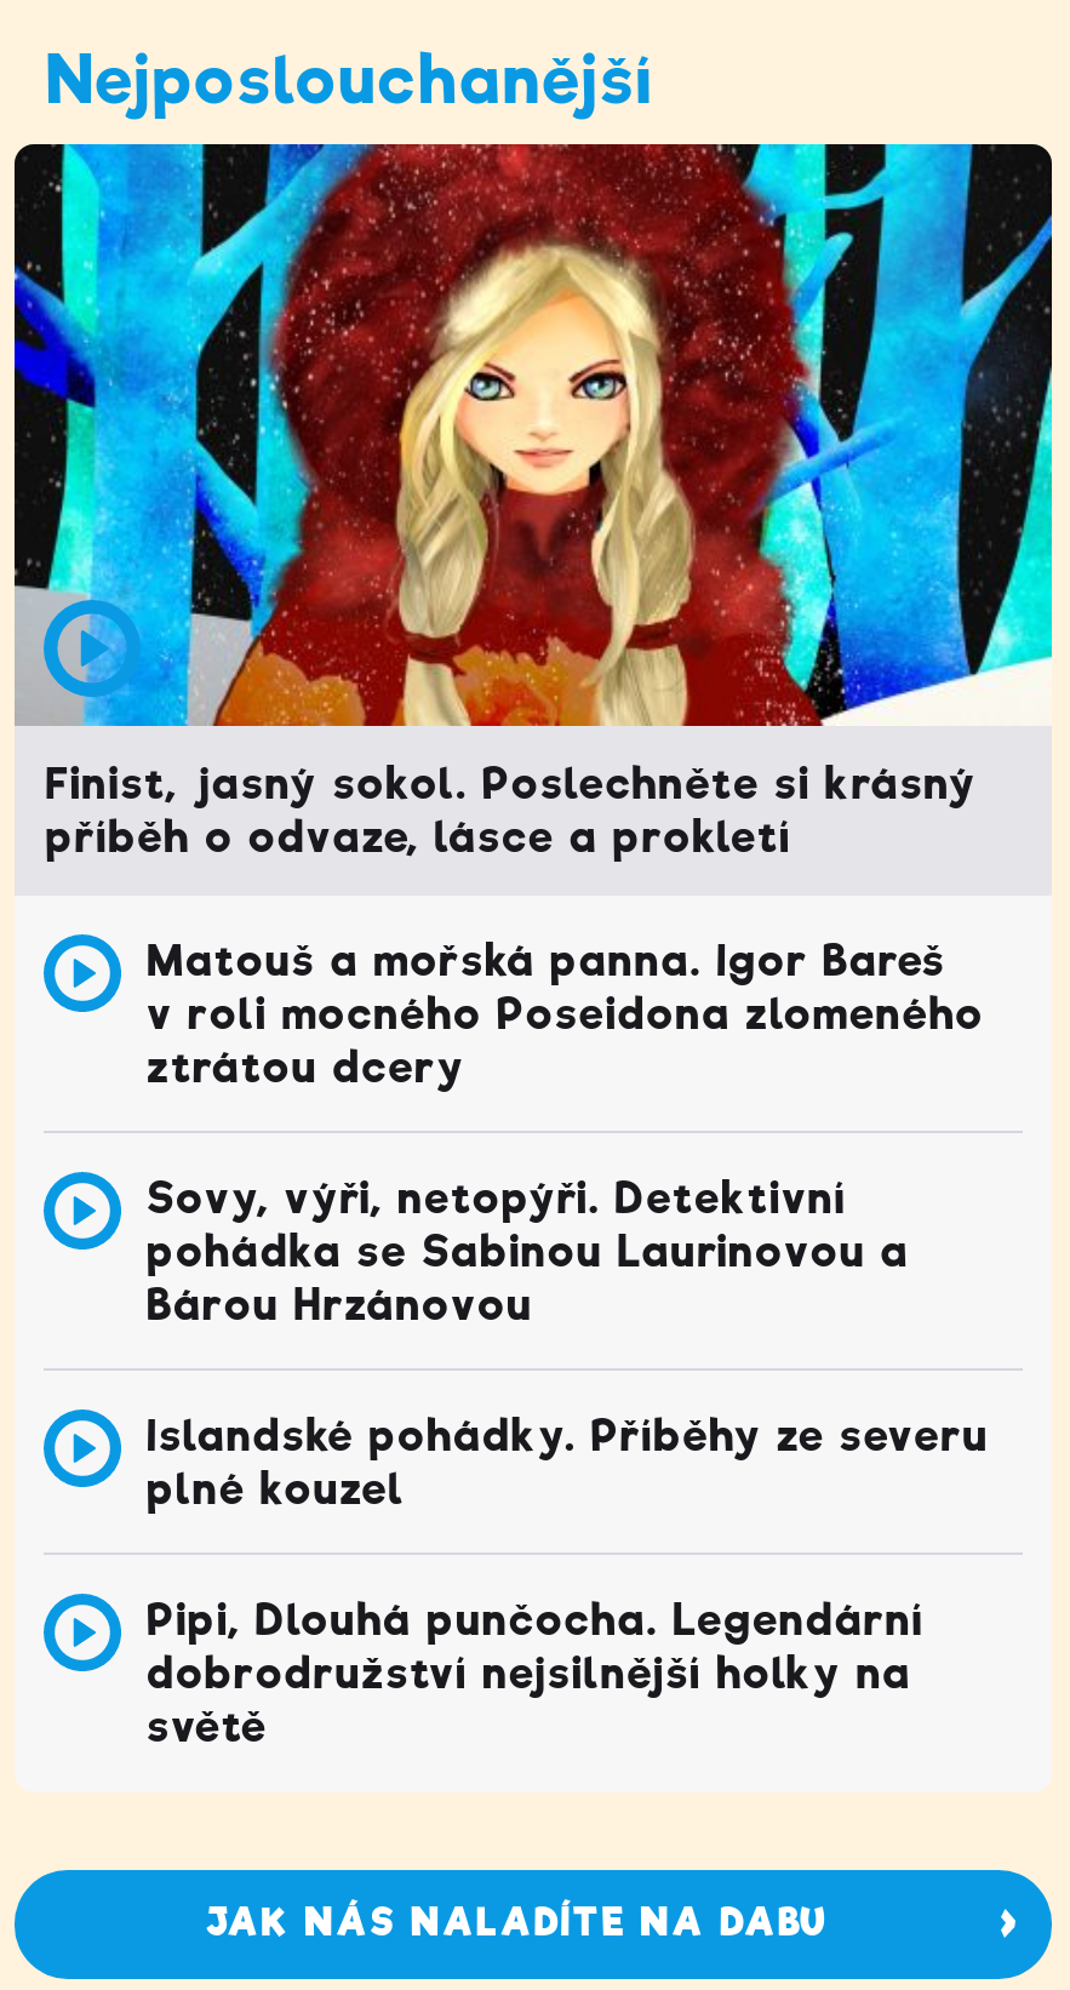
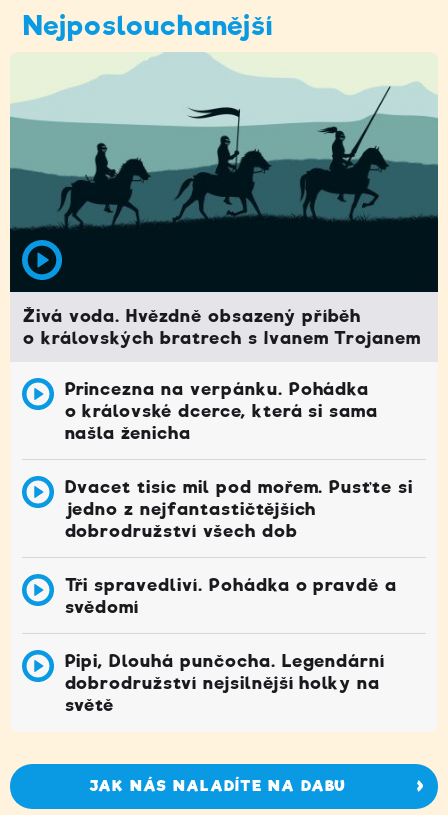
- [image]
- Finist, jasný sokol. Poslechněte si krásný
- příběh o odvaze, lásce a prokletí
+ [image]
+ Živá voda. Hvězdně obsazený příběh
+ o královských bratrech s Ivanem Trojanem

- Matouš a mořská panna. Igor Bareš
- v roli mocného Poseidona zlomeného
- ztrátou dcery
+ Princezna na verpánku. Pohádka
+ o královské dcerce, která si sama
+ našla ženicha

- Sovy, výři, netopýři. Detektivní
- pohádka se Sabinou Laurinovou a
- Bárou Hrzánovou
+ Dvacet tisíc mil pod mořem. Pusťte si
+ jedno z nejfantastičtějších
+ dobrodružství všech dob

- Islandské pohádky. Příběhy ze severu
- plné kouzel
+ Tři spravedliví. Pohádka o pravdě a
+ svědomí
